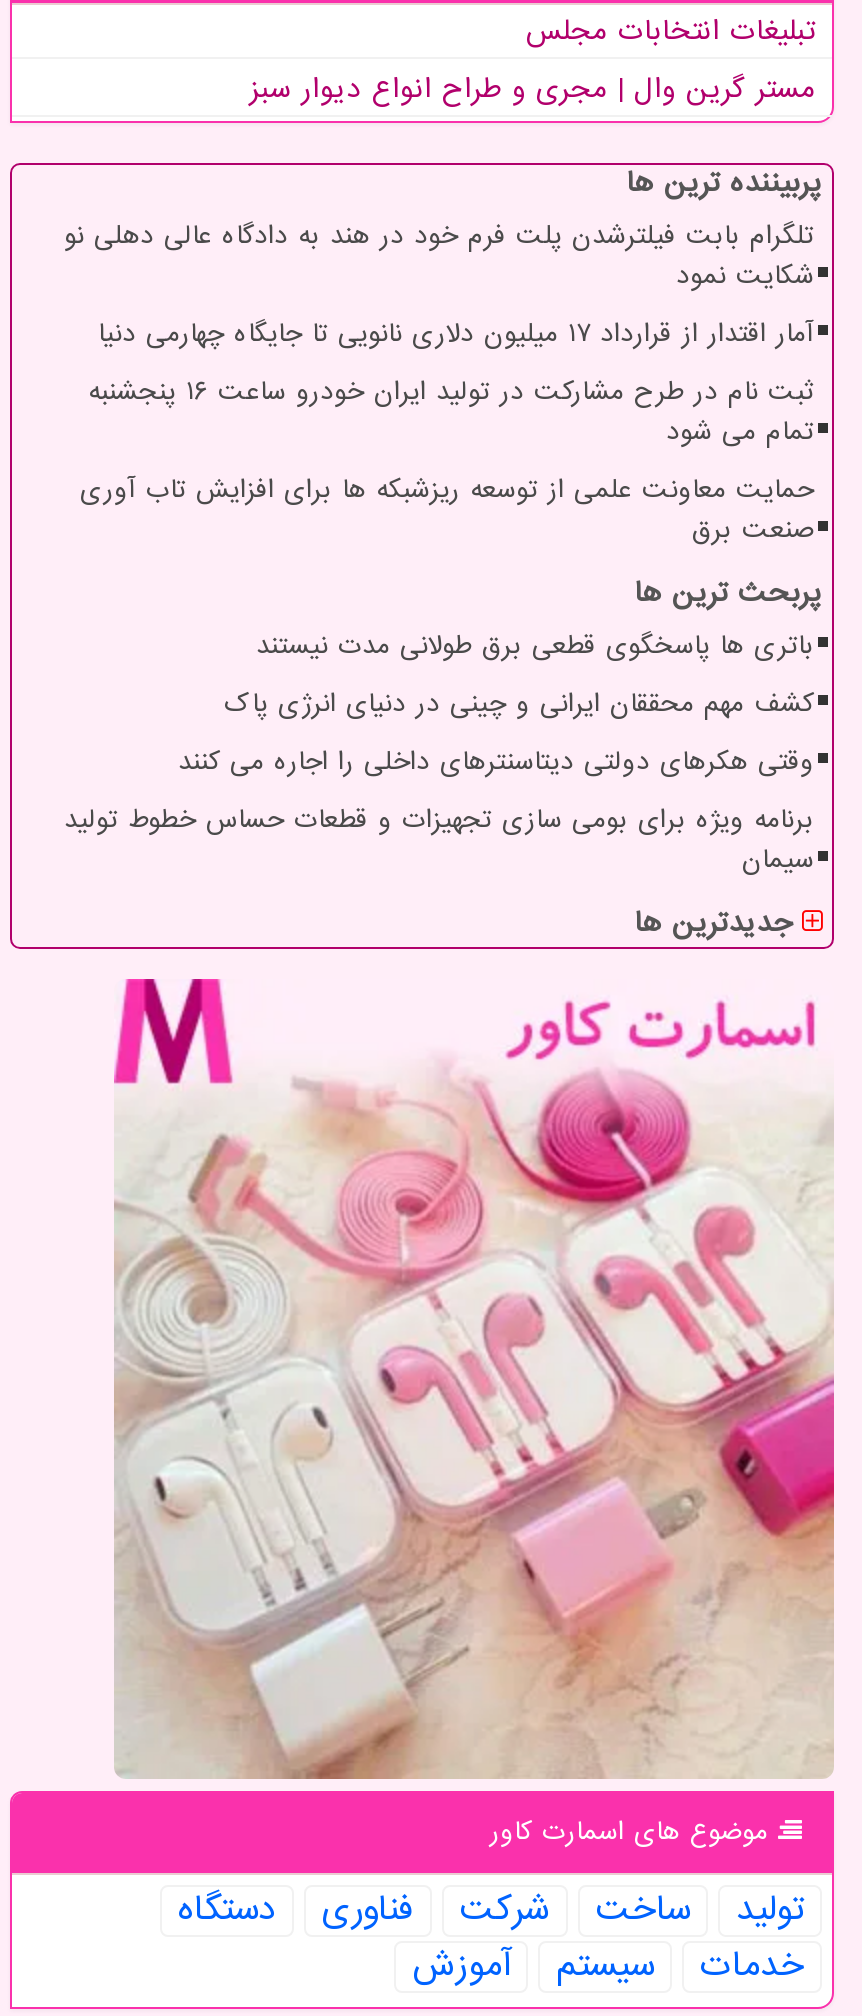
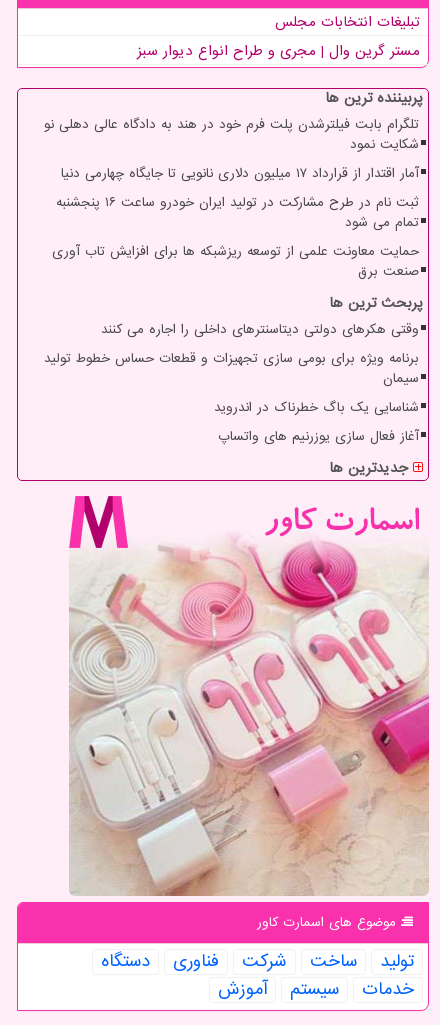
- باتری ها پاسخگوی قطعی برق طولانی مدت نیستند
- کشف مهم محققان ایرانی و چینی در دنیای انرژی پاک

moved up: وقتی هکرهای دولتی دیتاسنترهای داخلی را اجاره می کنند | برنامه ویژه برای بومی سازی تجهیزات و قطعات حساس خطوط تولید | سیمان

+ شناسایی یک باگ خطرناک در اندروید
+ آغاز فعال سازی یوزرنیم های واتساپ
